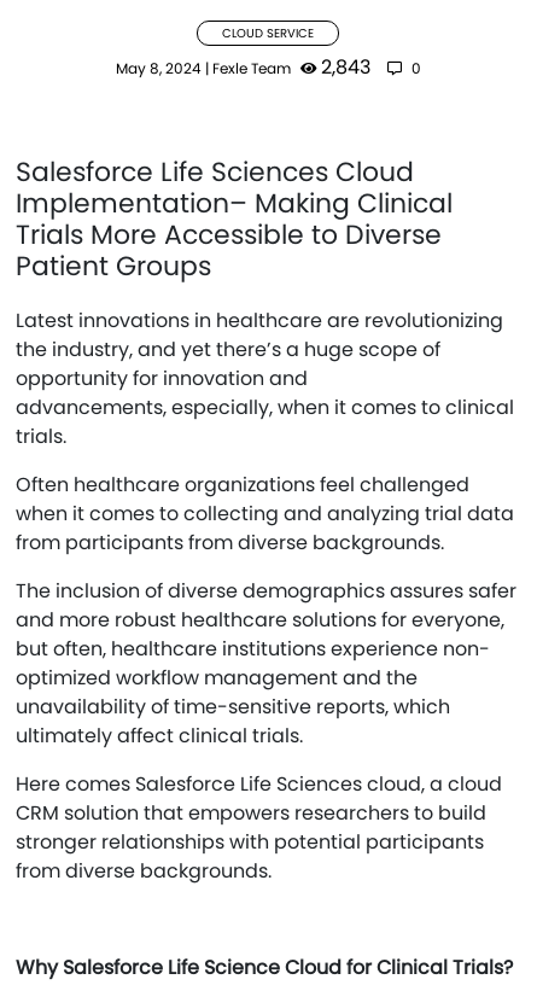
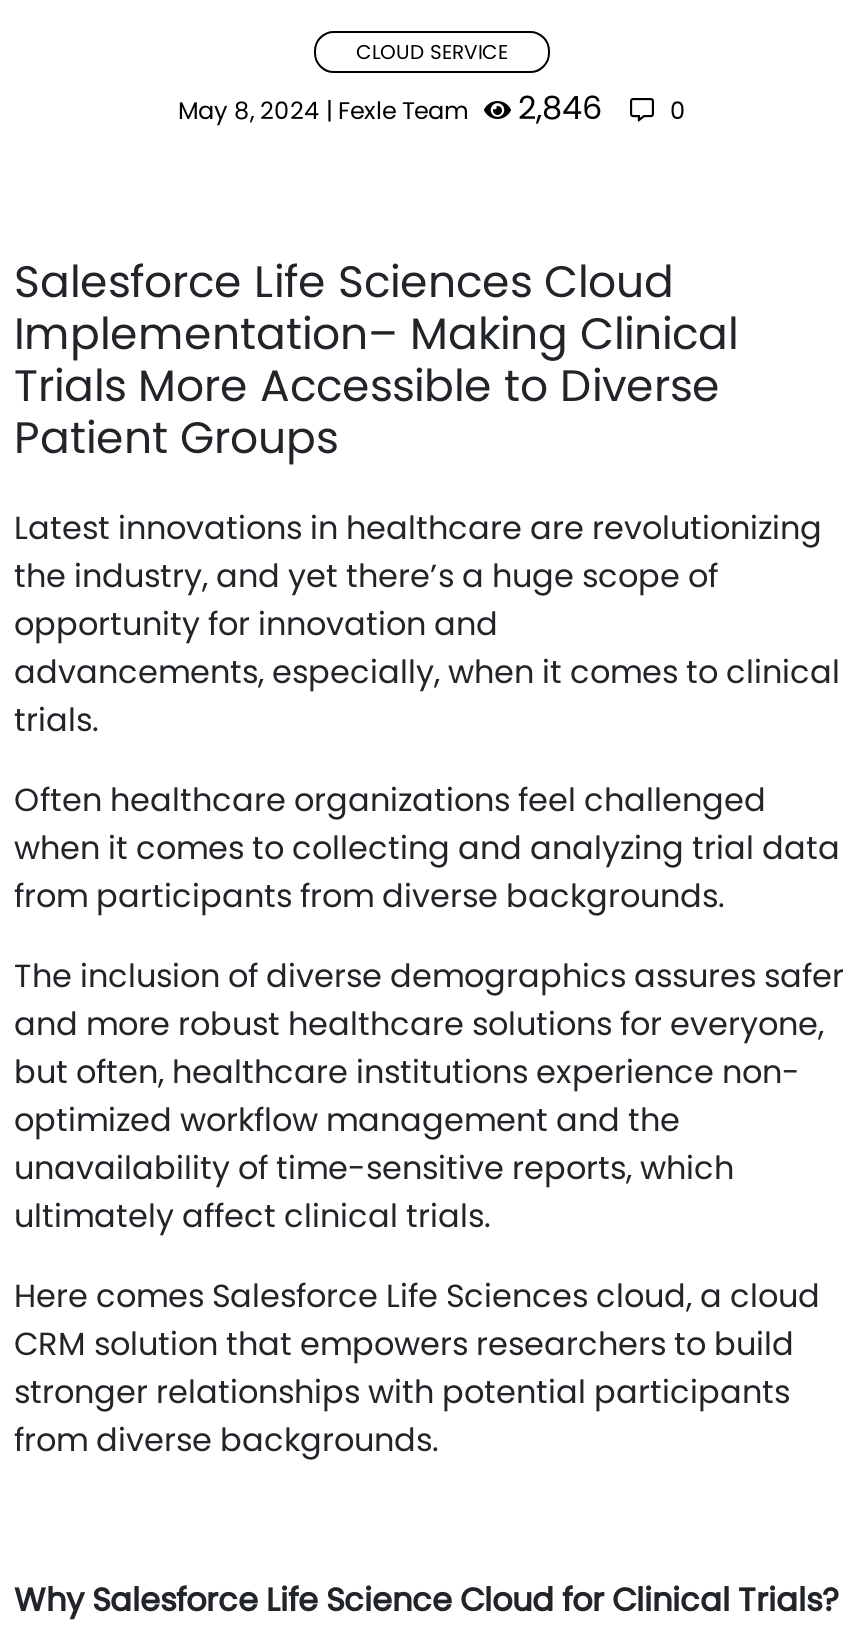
- 2,843
+ 2,846
